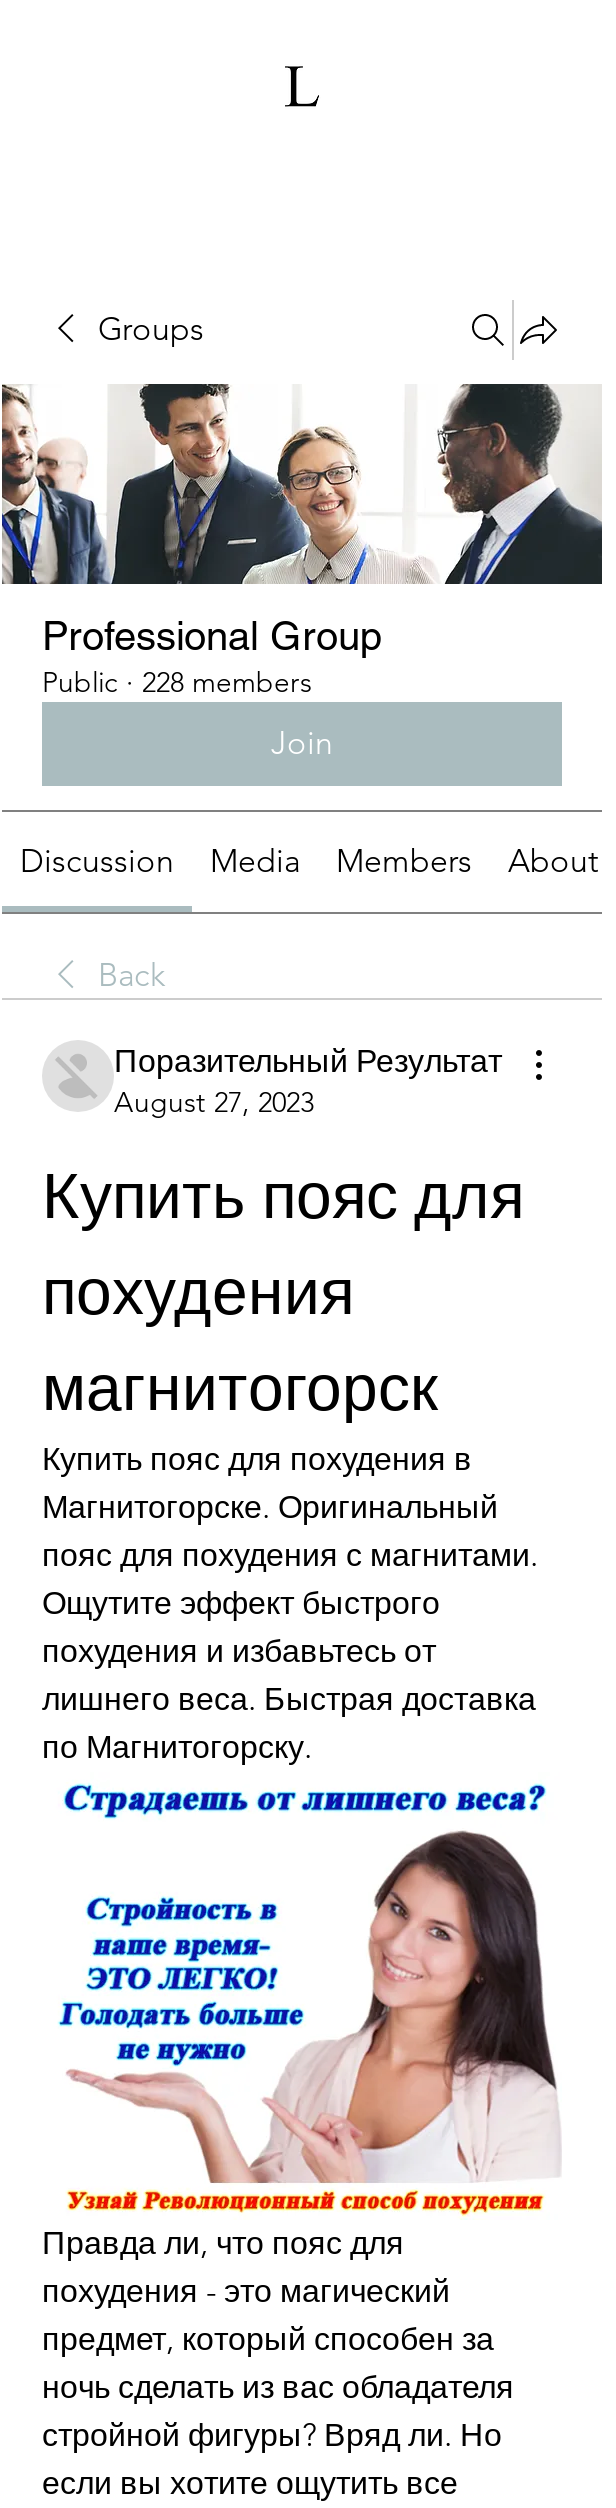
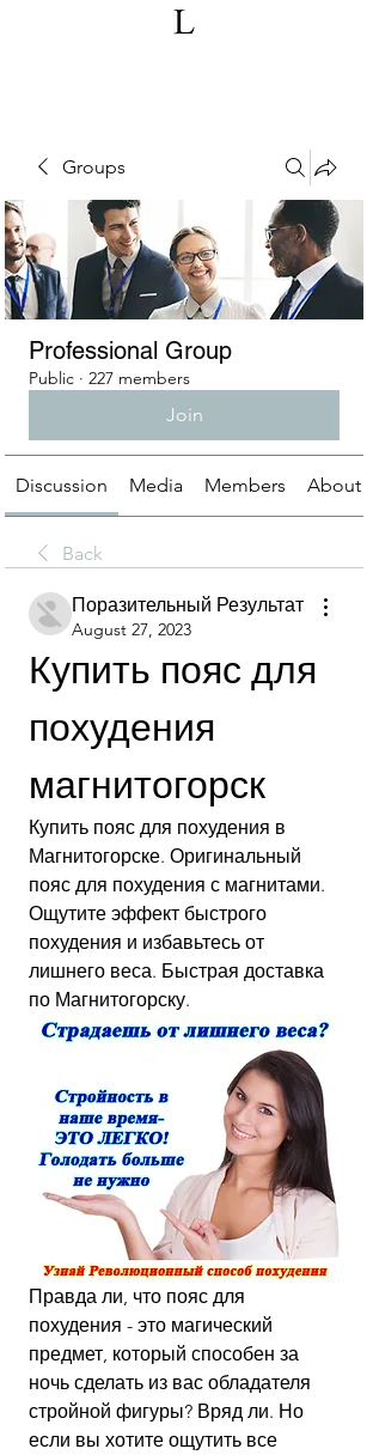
- Public · 228 members
+ Public · 227 members
